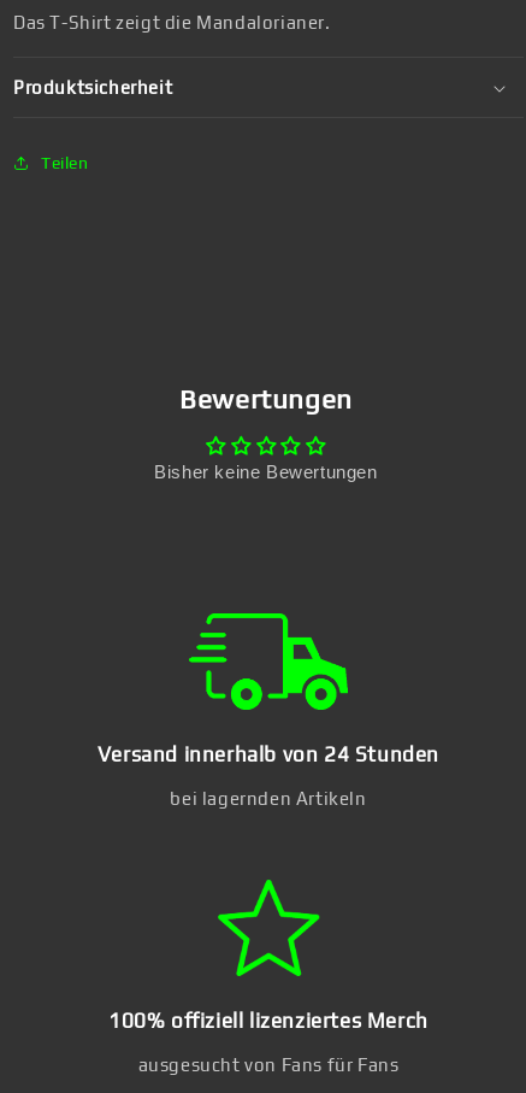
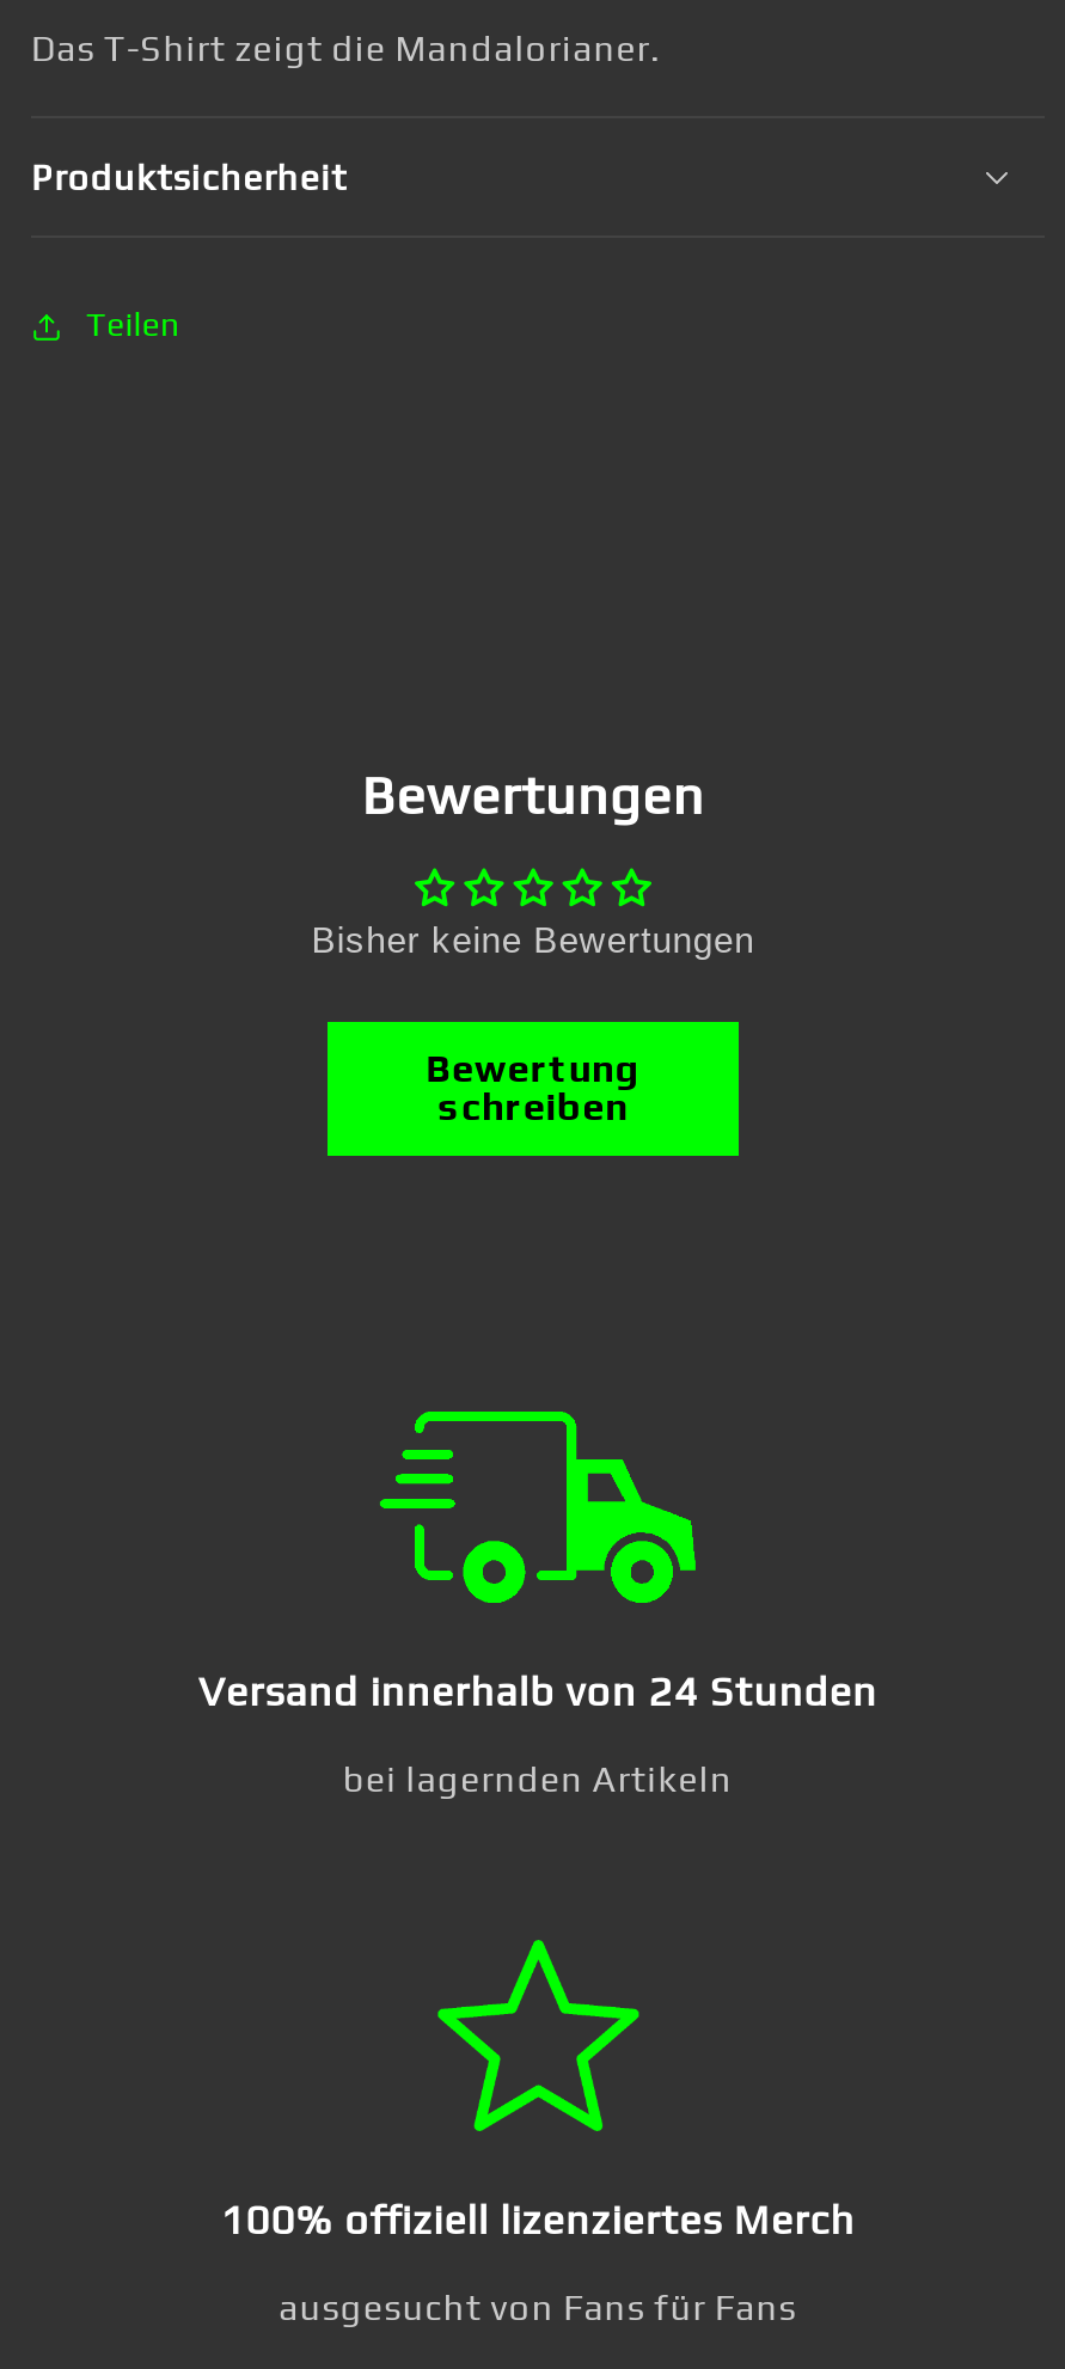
+ Bewertung
+ schreiben
